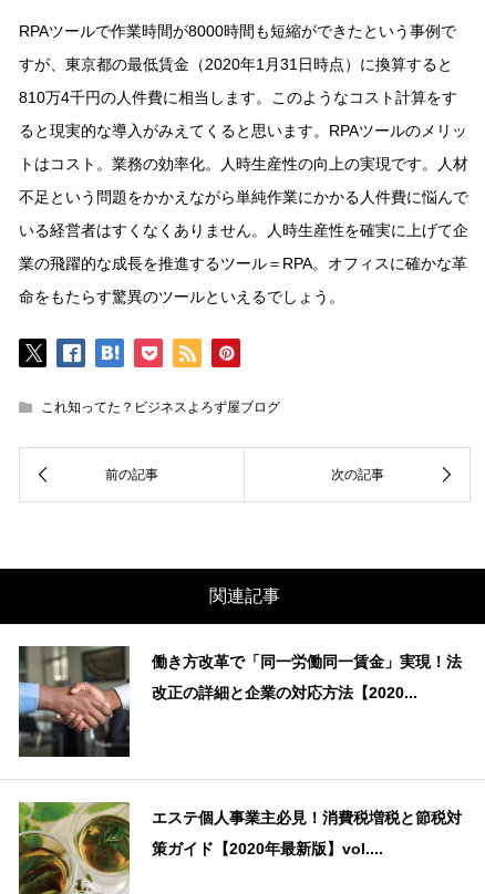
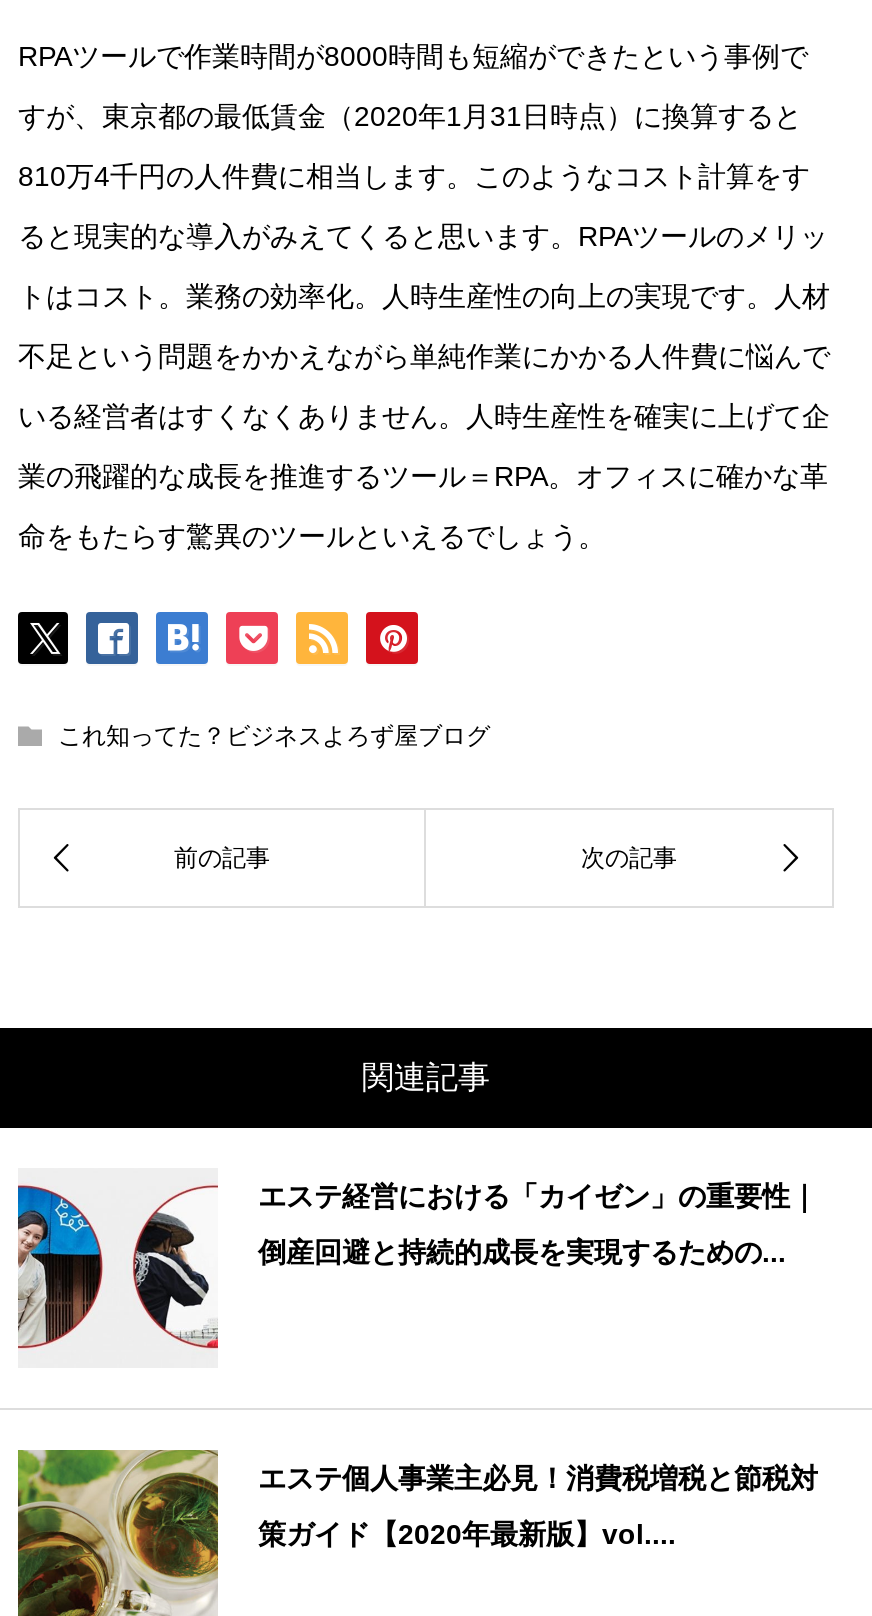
- [image]
- 働き方改革で「同一労働同一賃金」実現！法
+ [image]
+ エステ経営における「カイゼン」の重要性｜

- 改正の詳細と企業の対応方法【2020...
+ 倒産回避と持続的成長を実現するための...
